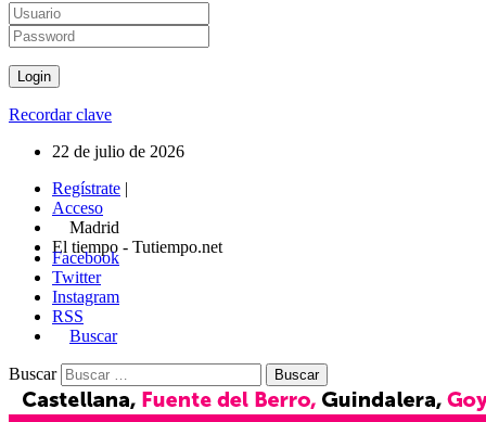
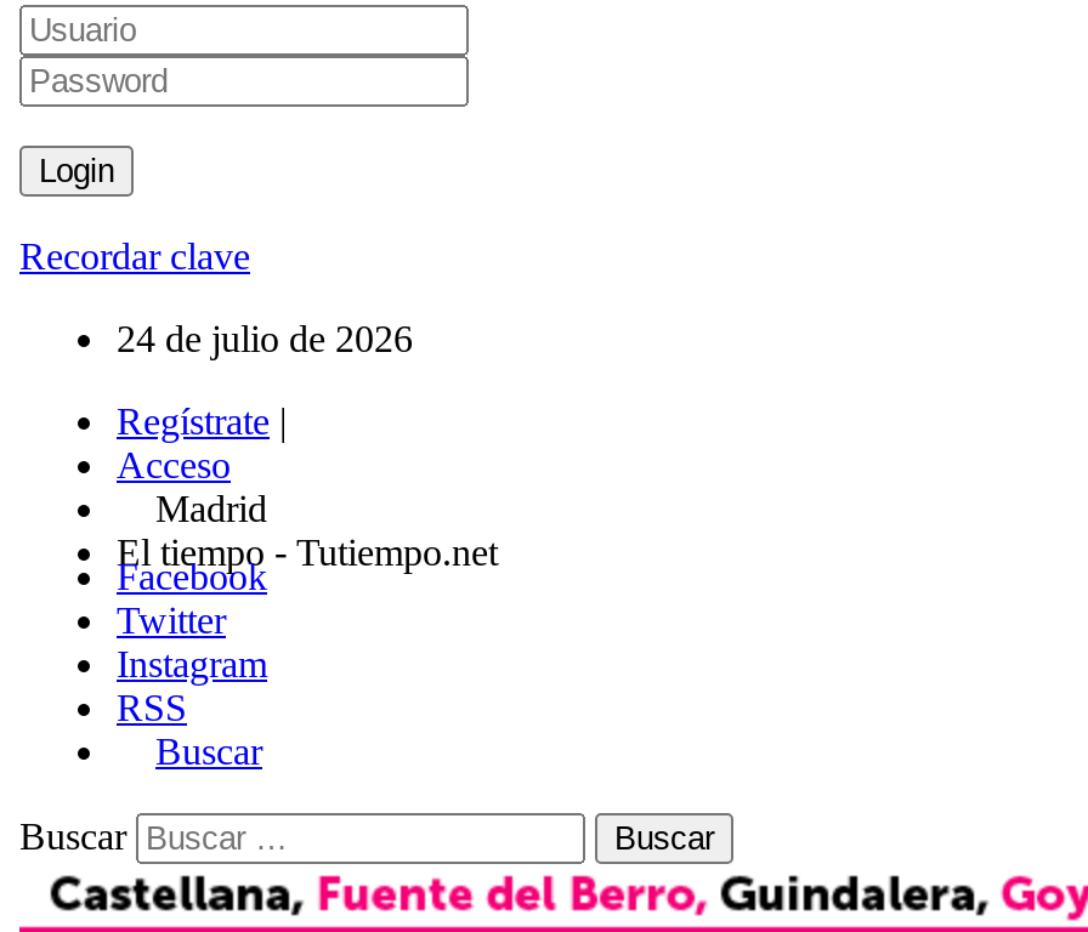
- 22 de julio de 2026
+ 24 de julio de 2026
